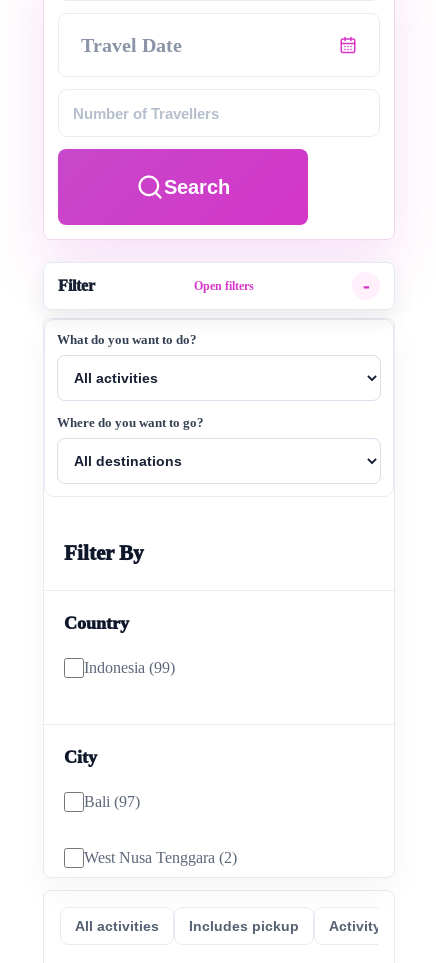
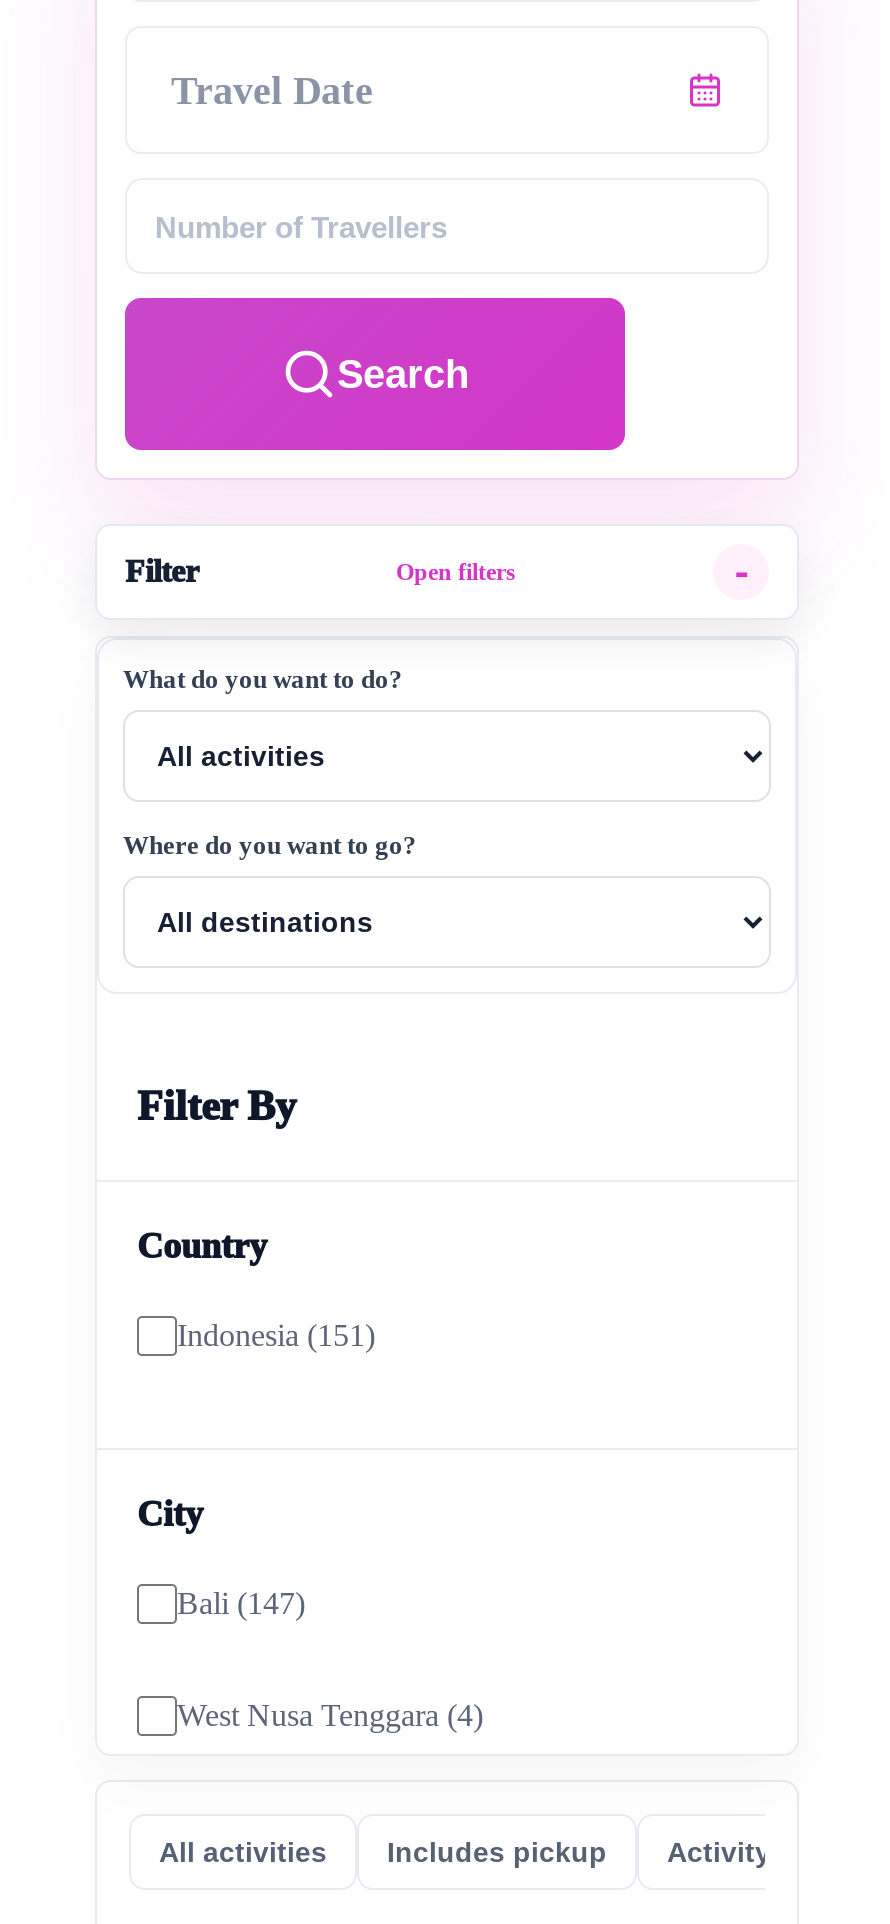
- Indonesia (99)
+ Indonesia (151)

- Bali (97)
+ Bali (147)

- West Nusa Tenggara (2)
+ West Nusa Tenggara (4)
